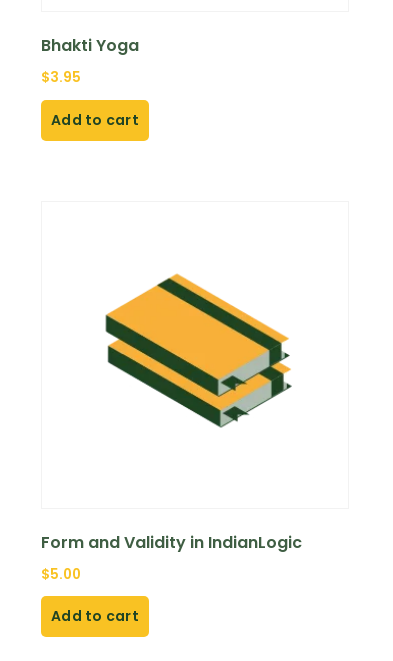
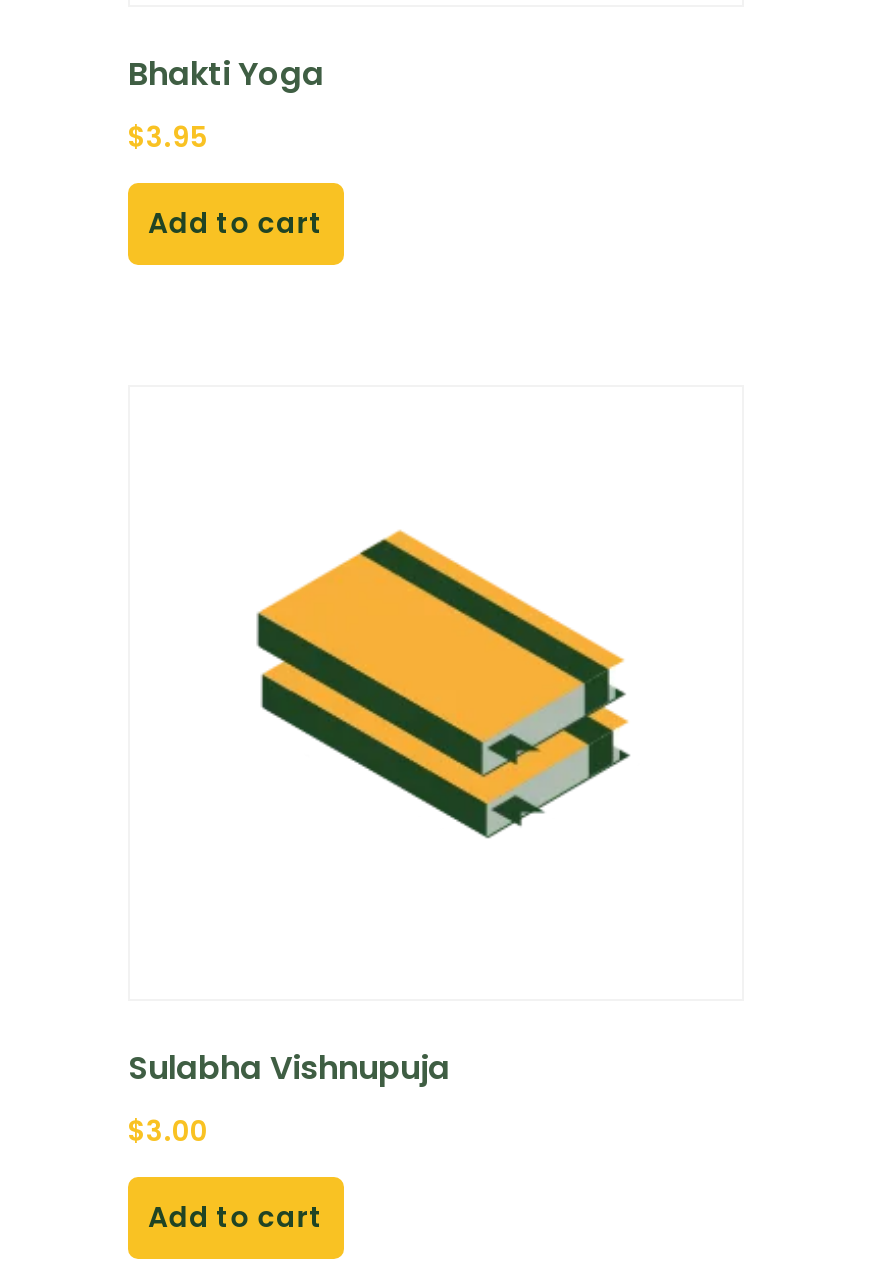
- Form and Validity in IndianLogic
+ Sulabha Vishnupuja

- $5.00
+ $3.00
